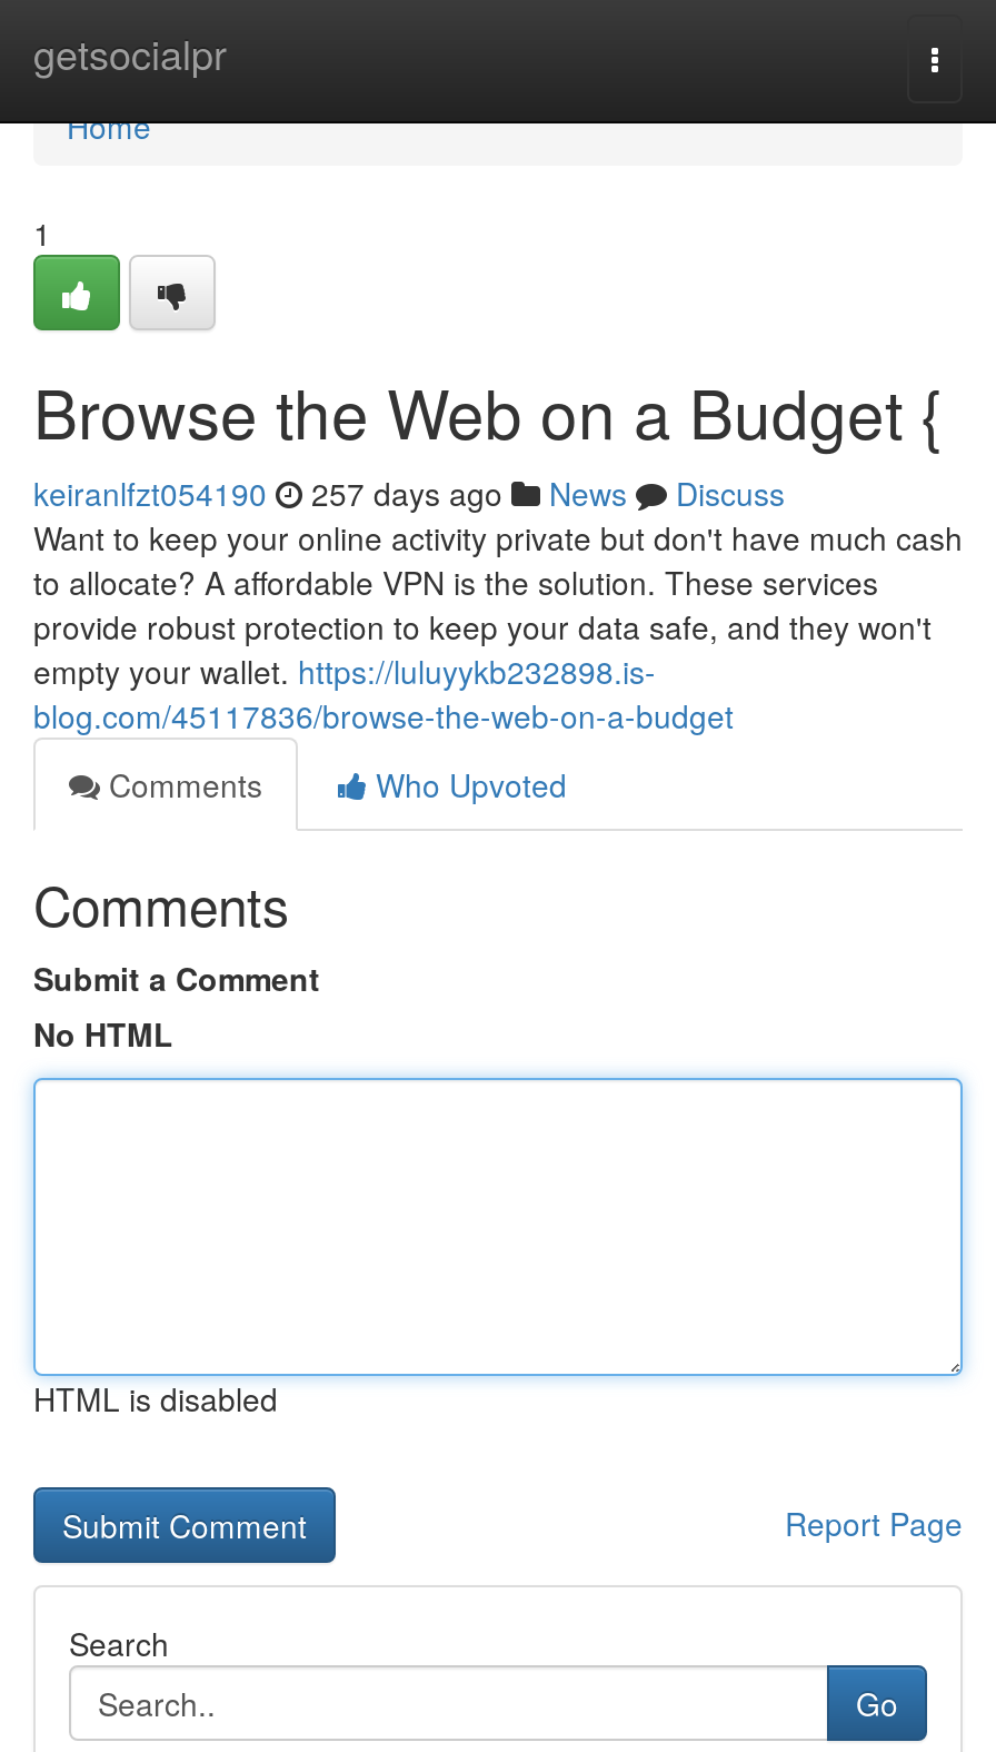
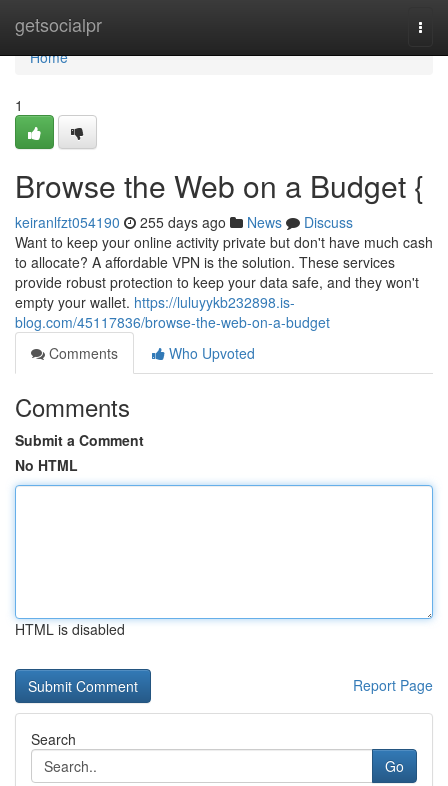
- keiranlfzt054190 257 days ago News Discuss
+ keiranlfzt054190 255 days ago News Discuss
